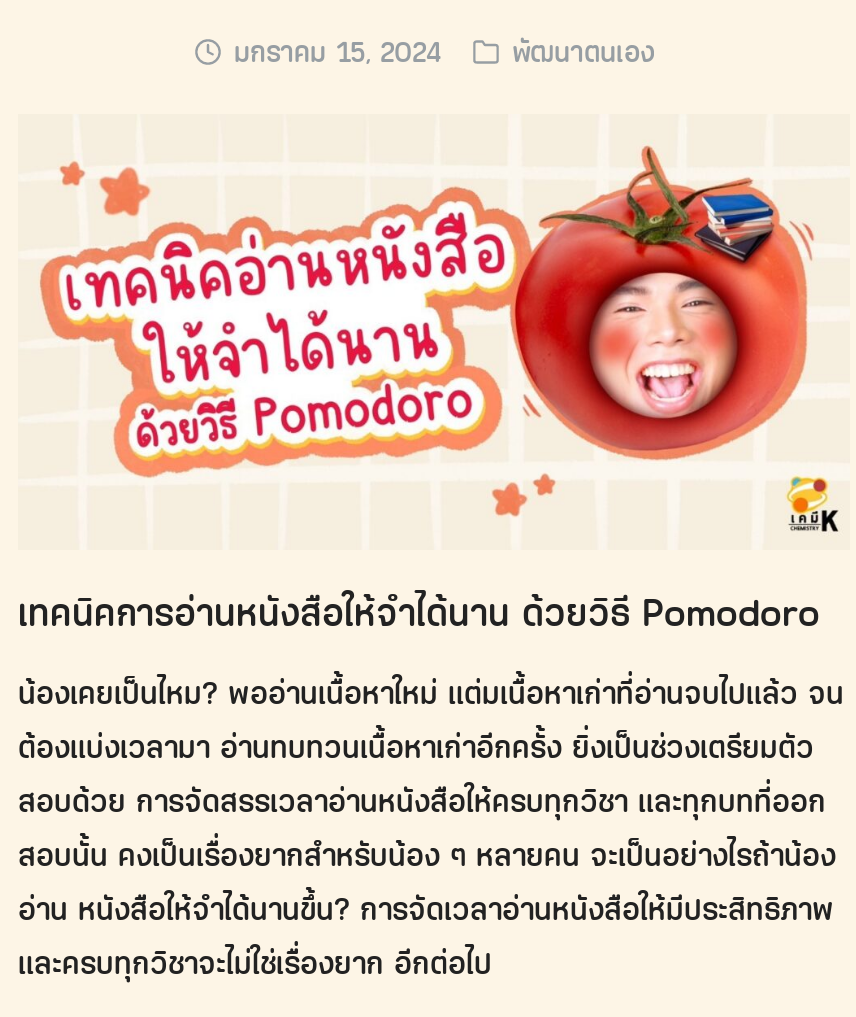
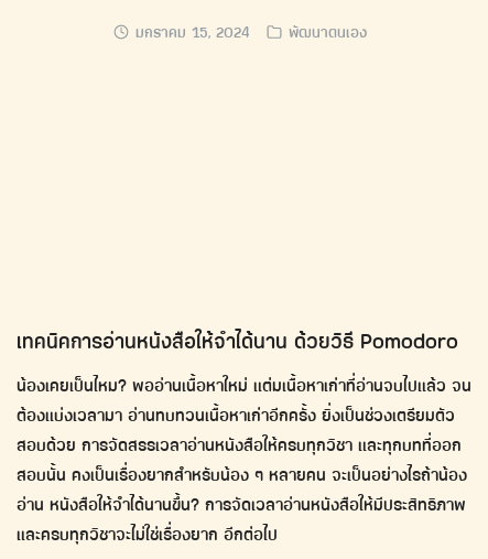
- [image]
